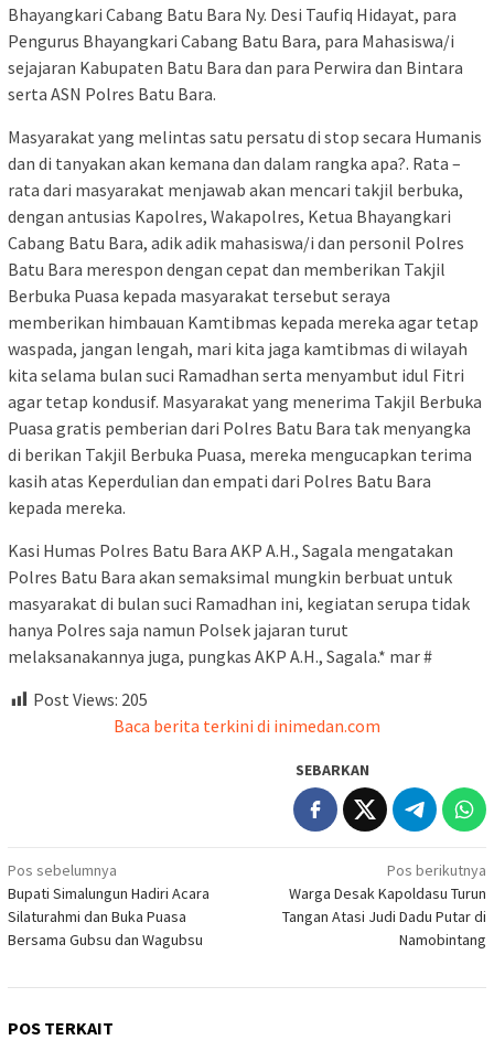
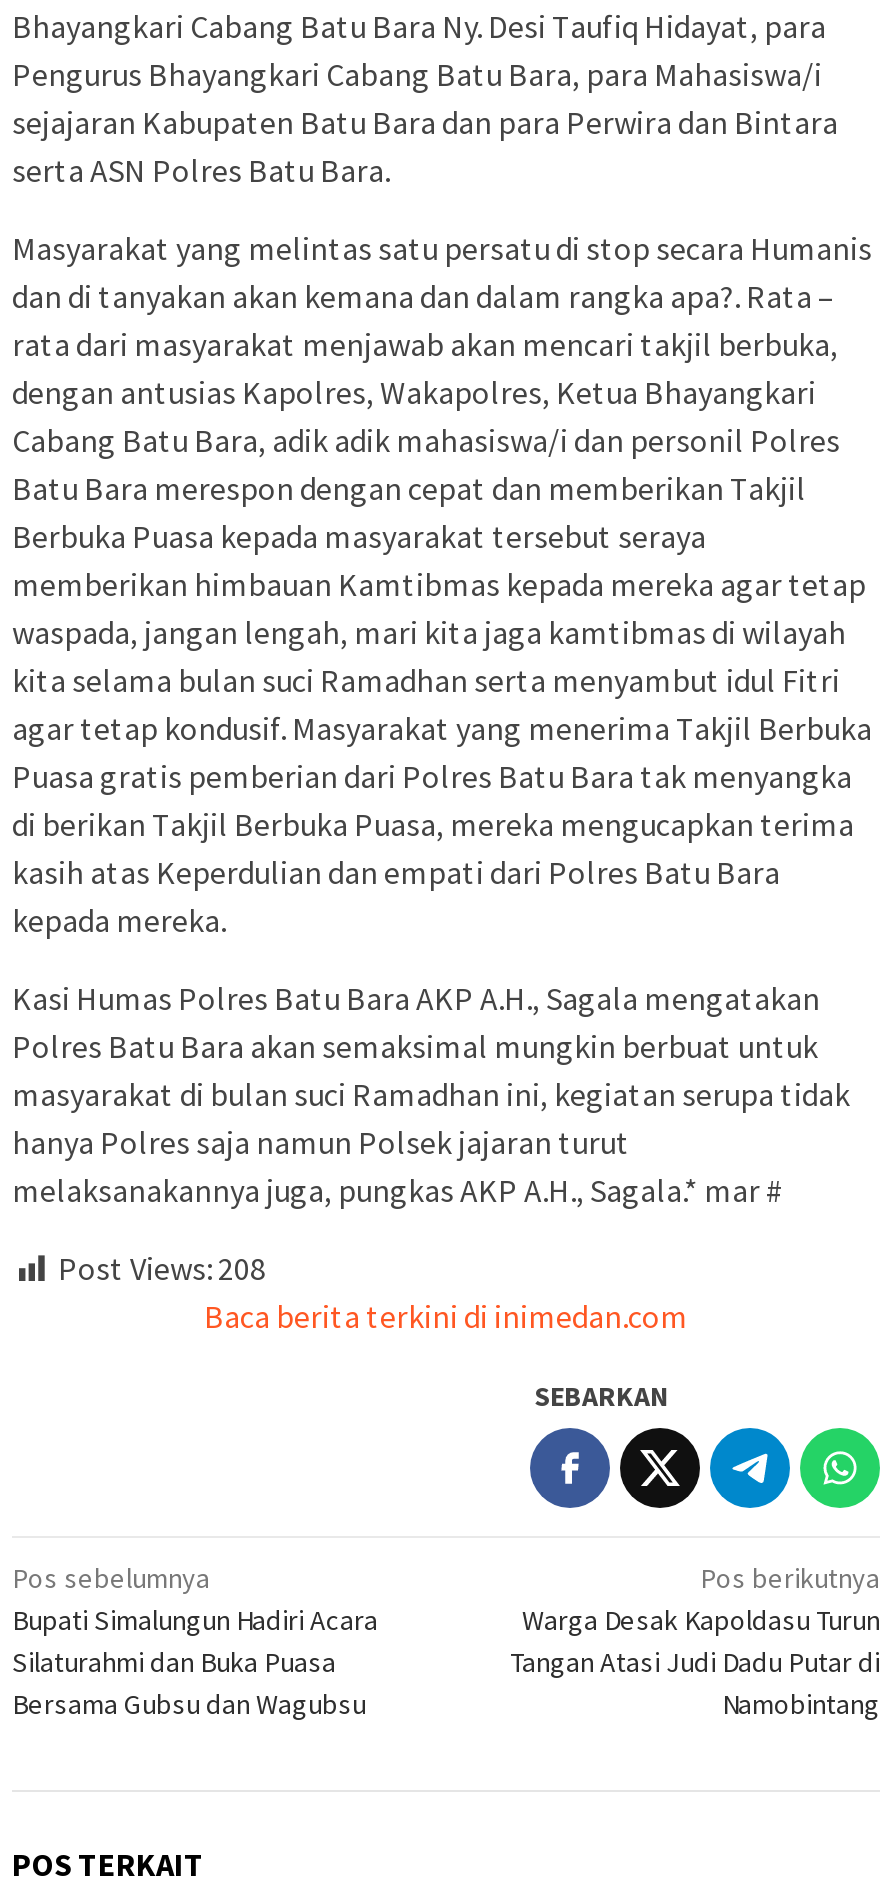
- Post Views: 205
+ Post Views: 208
